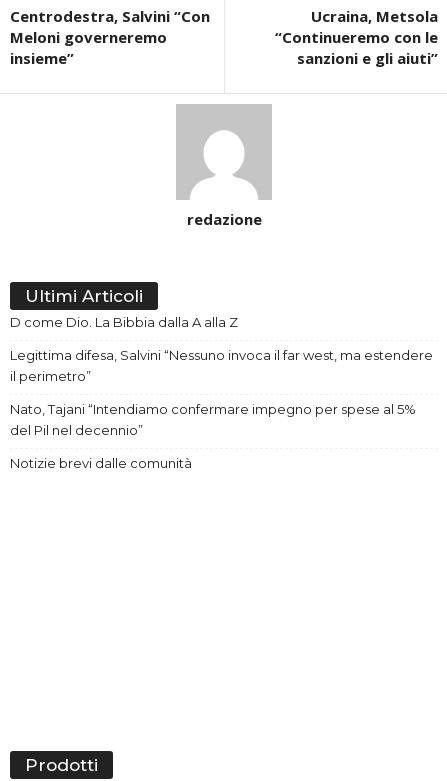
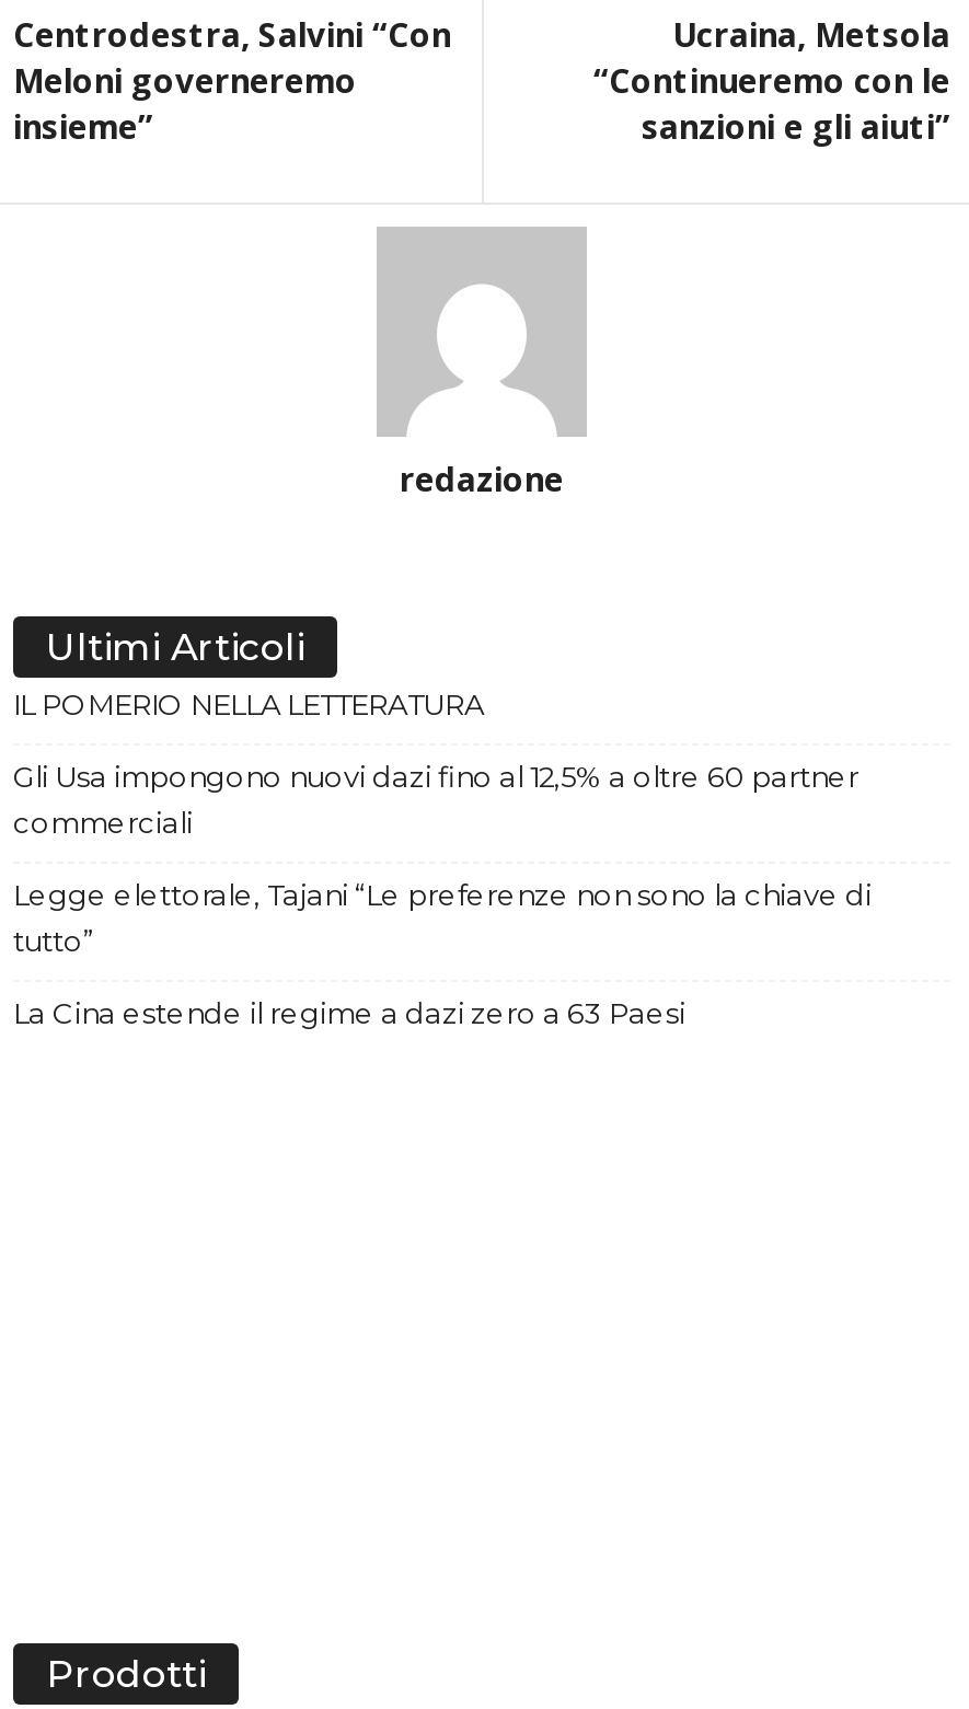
- D come Dio. La Bibbia dalla A alla Z
+ IL POMERIO NELLA LETTERATURA

- Legittima difesa, Salvini “Nessuno invoca il far west, ma estendere
- il perimetro”
+ Gli Usa impongono nuovi dazi fino al 12,5% a oltre 60 partner
+ commerciali

- Nato, Tajani “Intendiamo confermare impegno per spese al 5%
- del Pil nel decennio”
+ Legge elettorale, Tajani “Le preferenze non sono la chiave di
+ tutto”

- Notizie brevi dalle comunità
+ La Cina estende il regime a dazi zero a 63 Paesi
